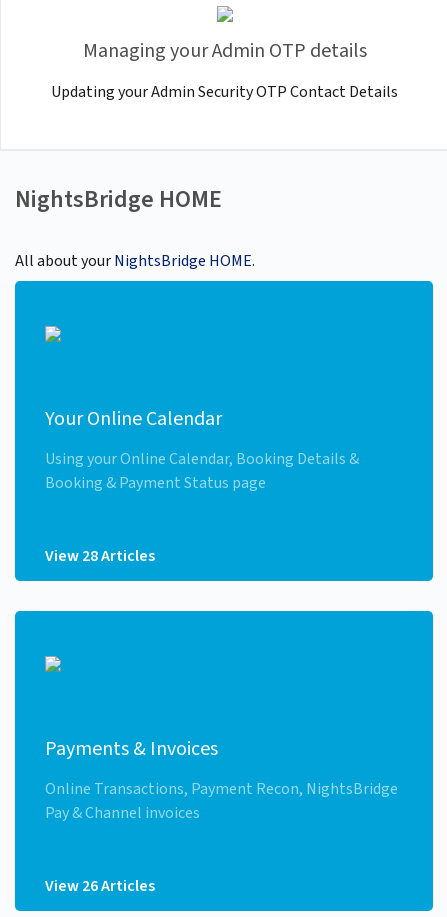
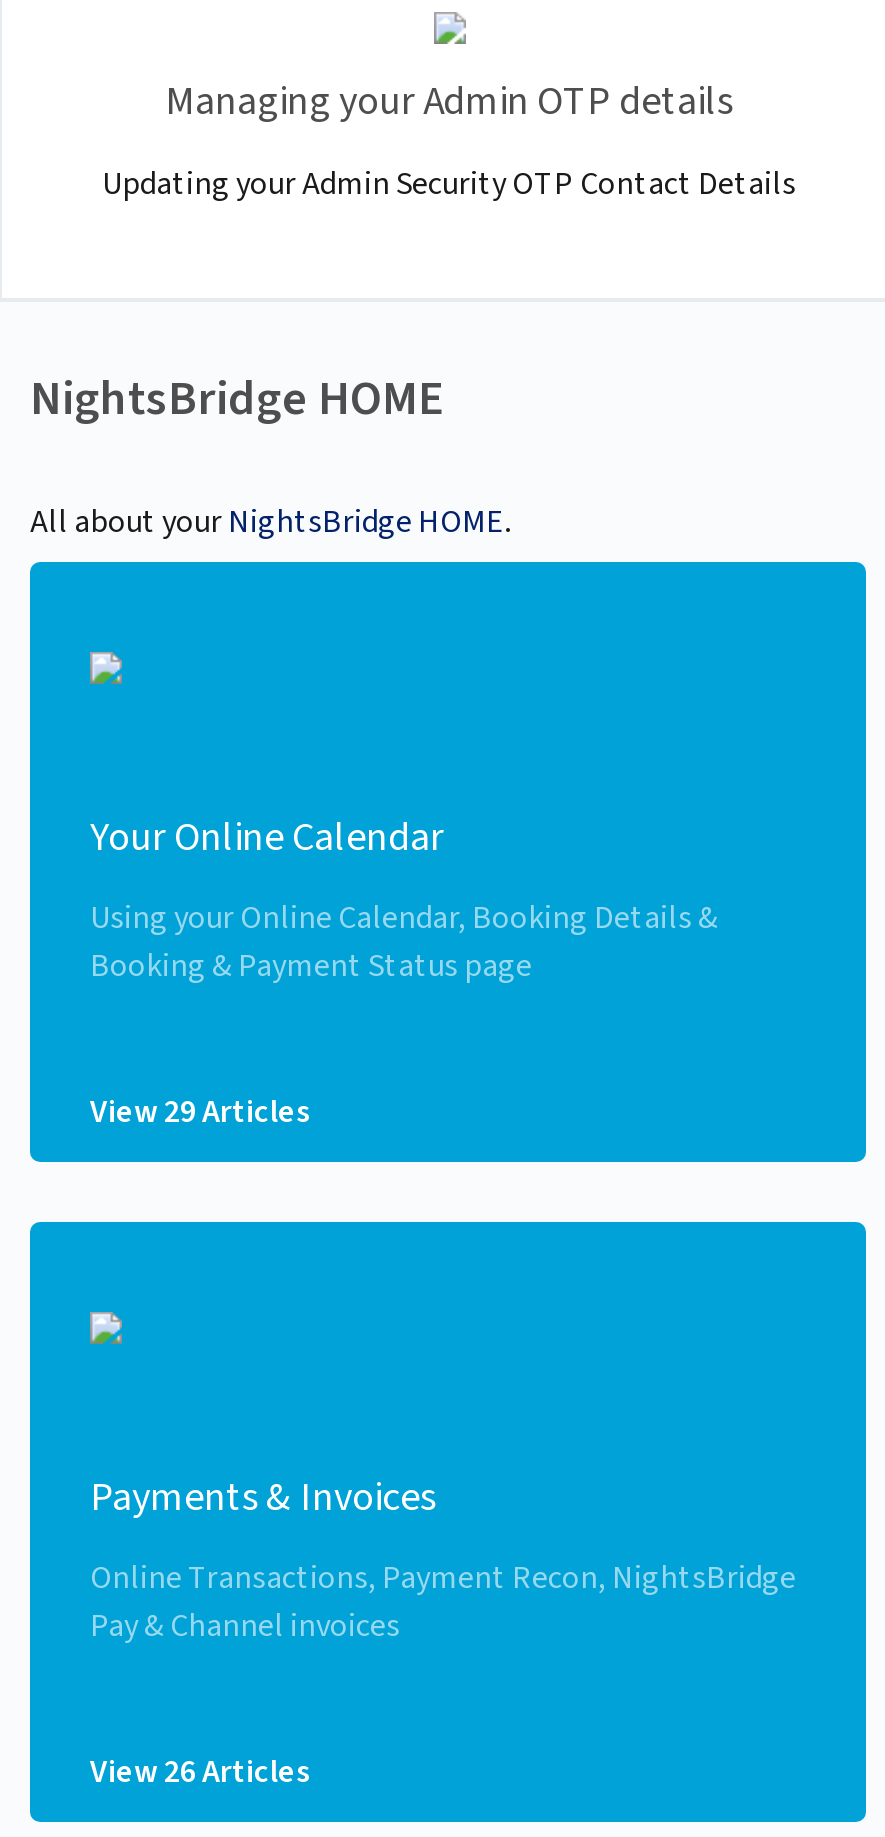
- View 28 Articles
+ View 29 Articles
